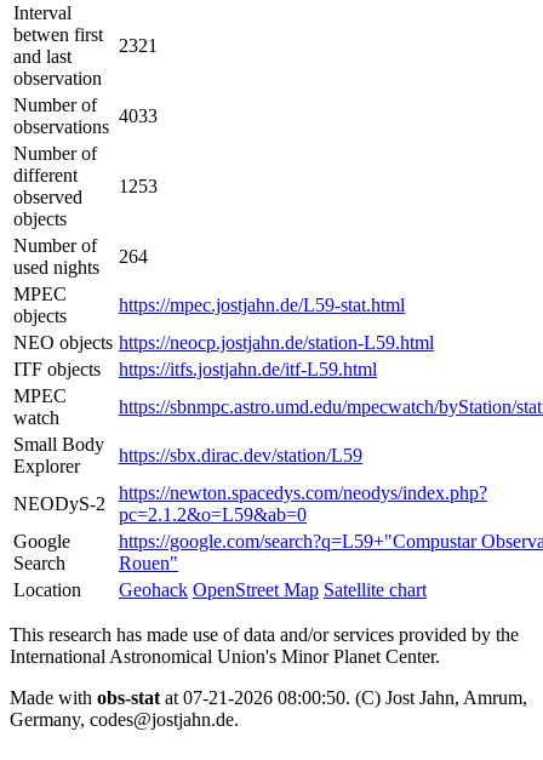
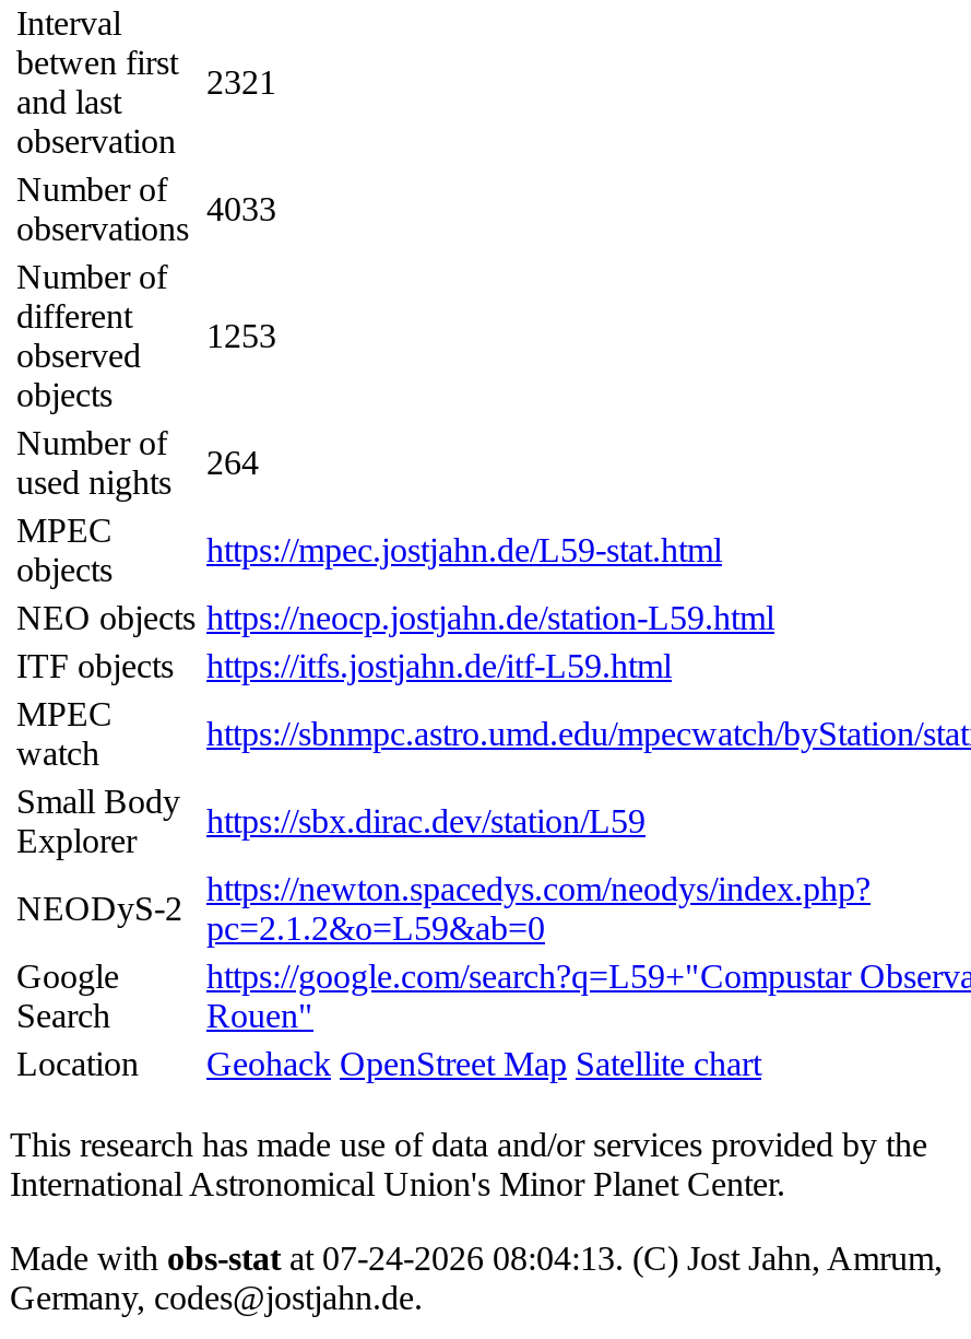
- Made with obs-stat at 07-21-2026 08:00:50. (C) Jost Jahn, Amrum,
+ Made with obs-stat at 07-24-2026 08:04:13. (C) Jost Jahn, Amrum,
